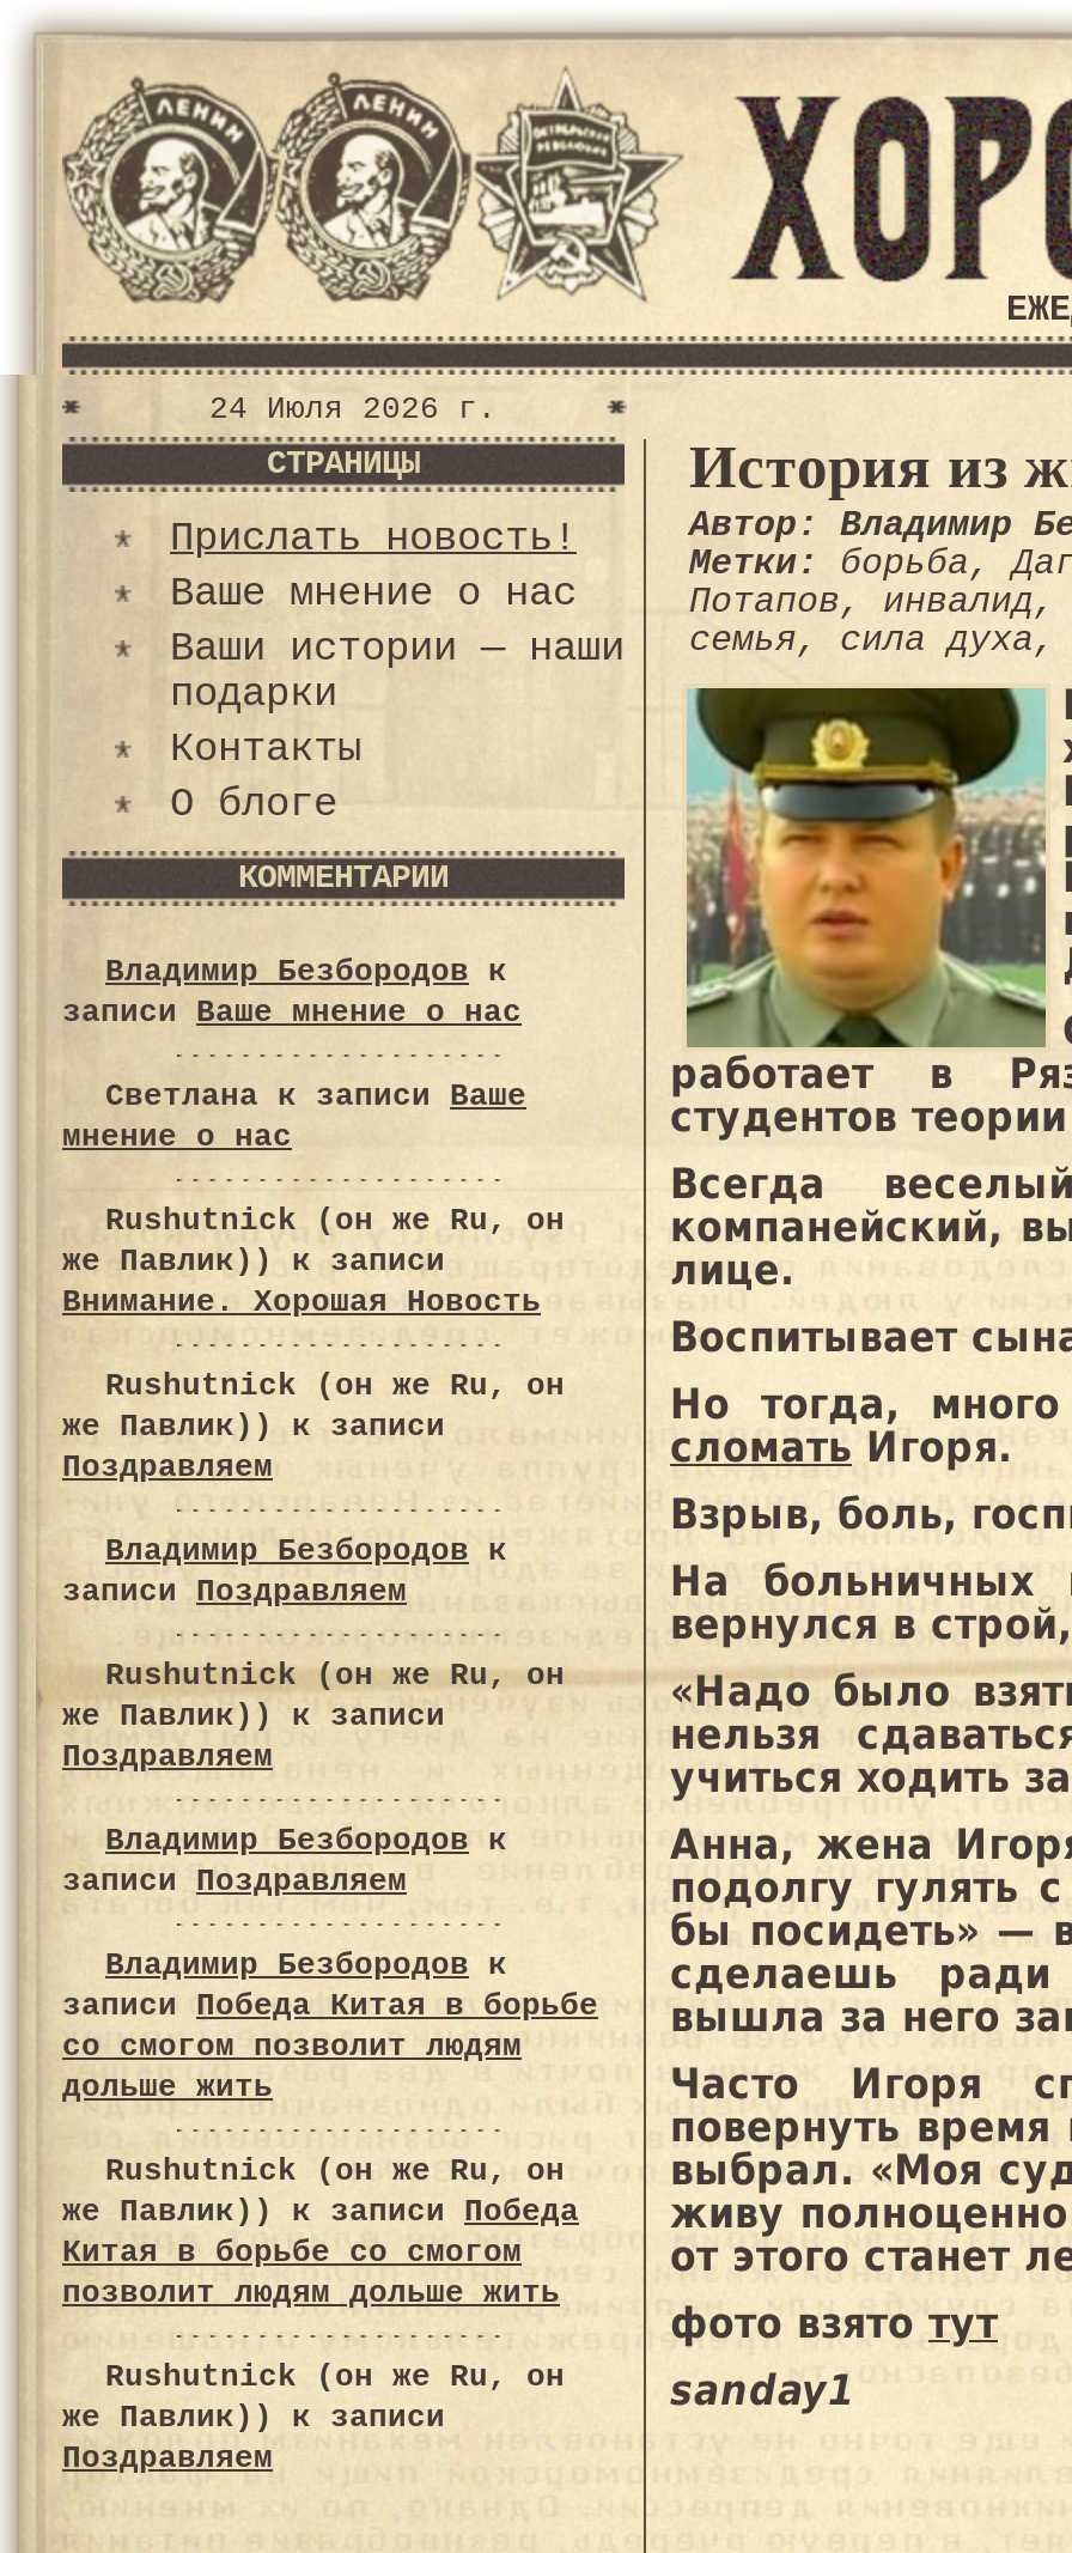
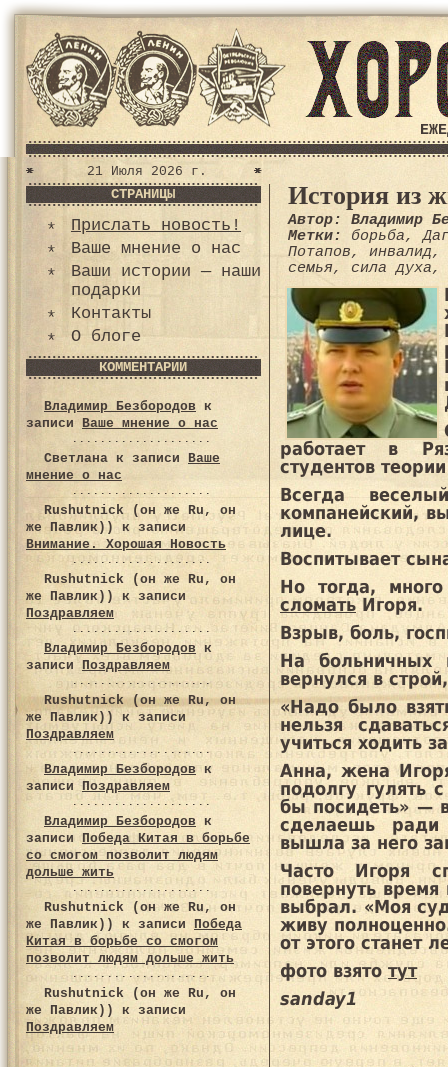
- 24 Июля 2026 г.
+ 21 Июля 2026 г.
